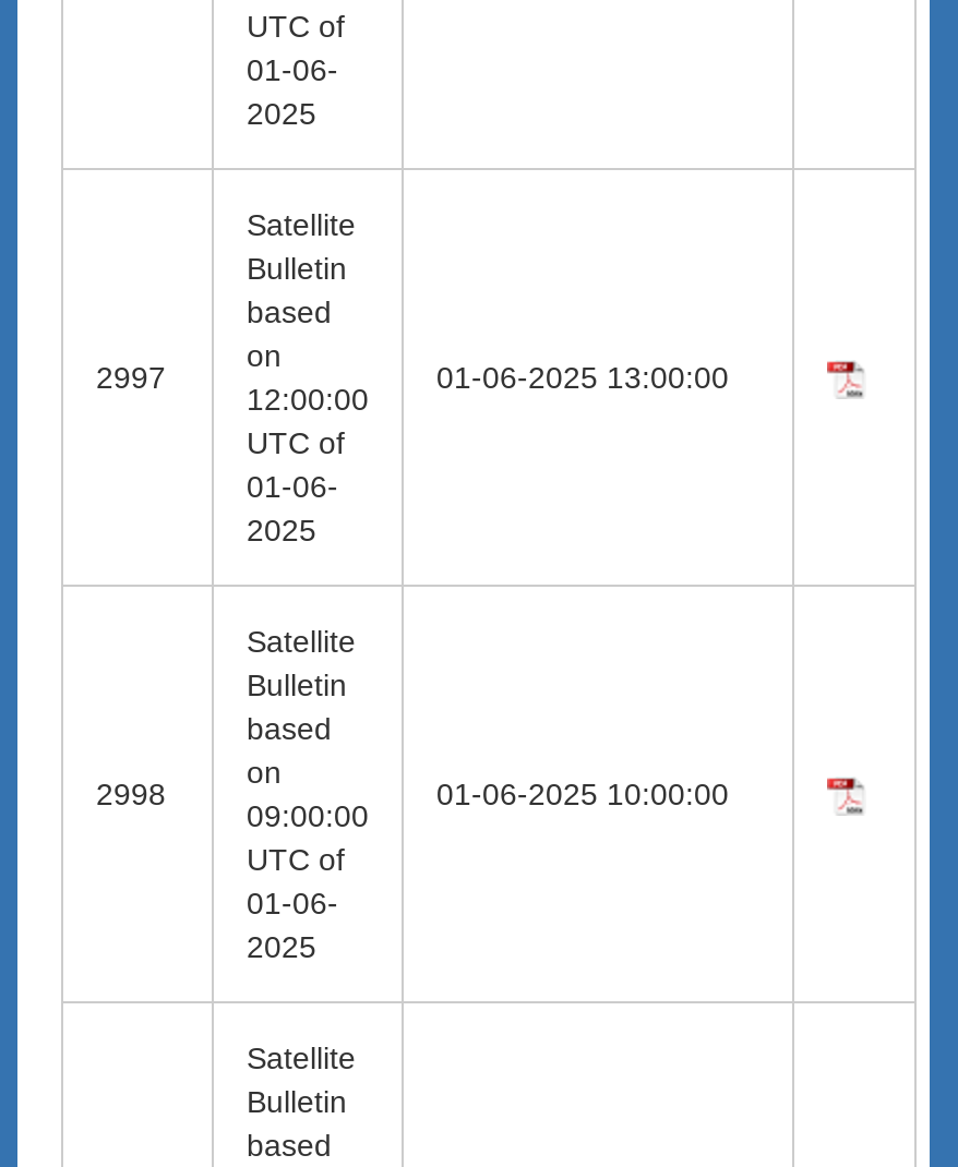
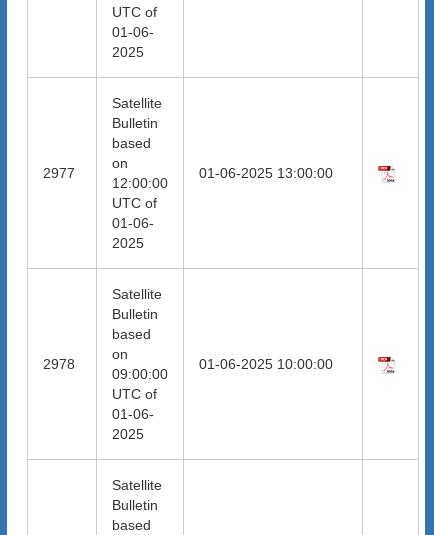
- 2997
+ 2977

- 2998
+ 2978
